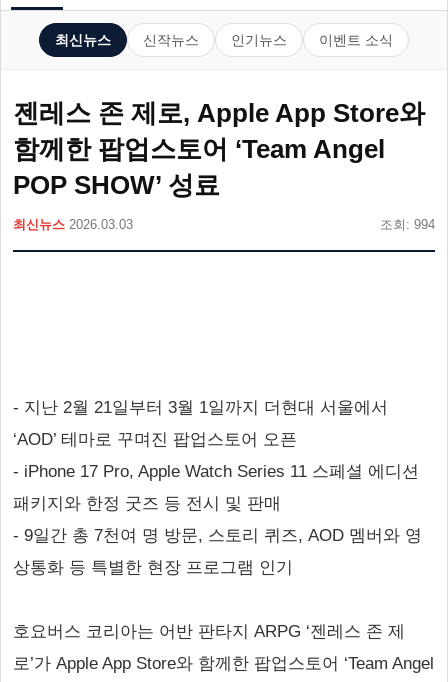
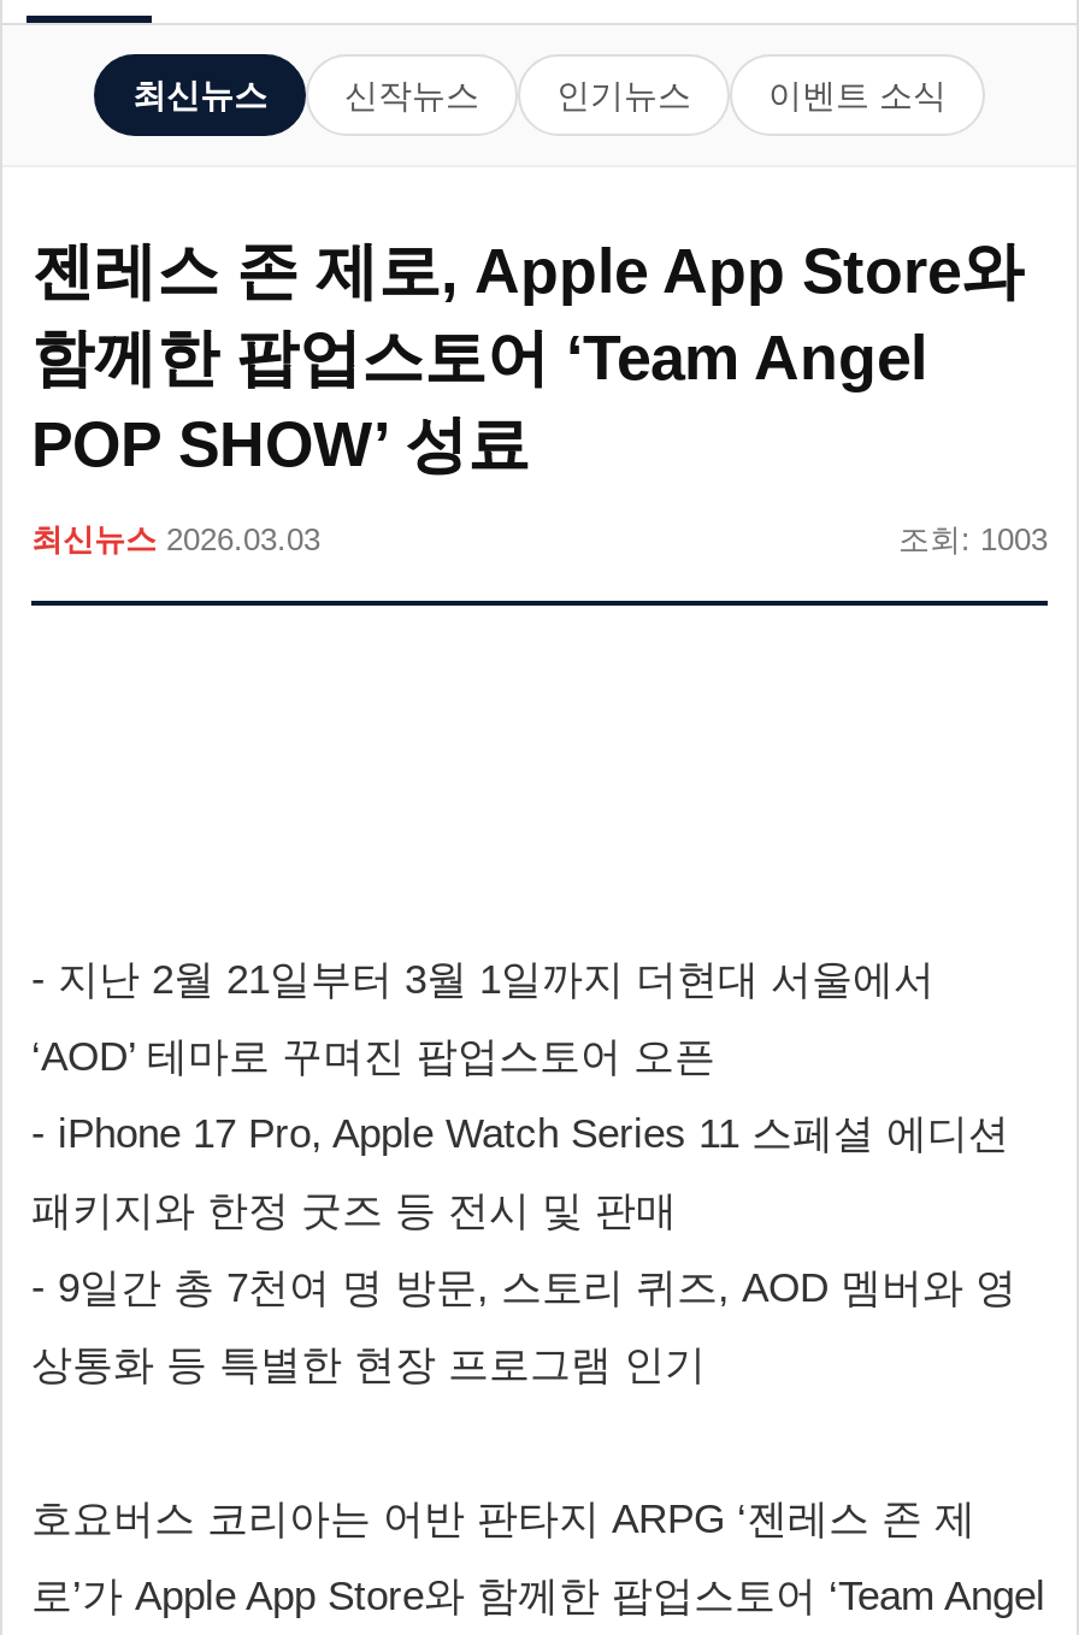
- 조회: 994
+ 조회: 1003
